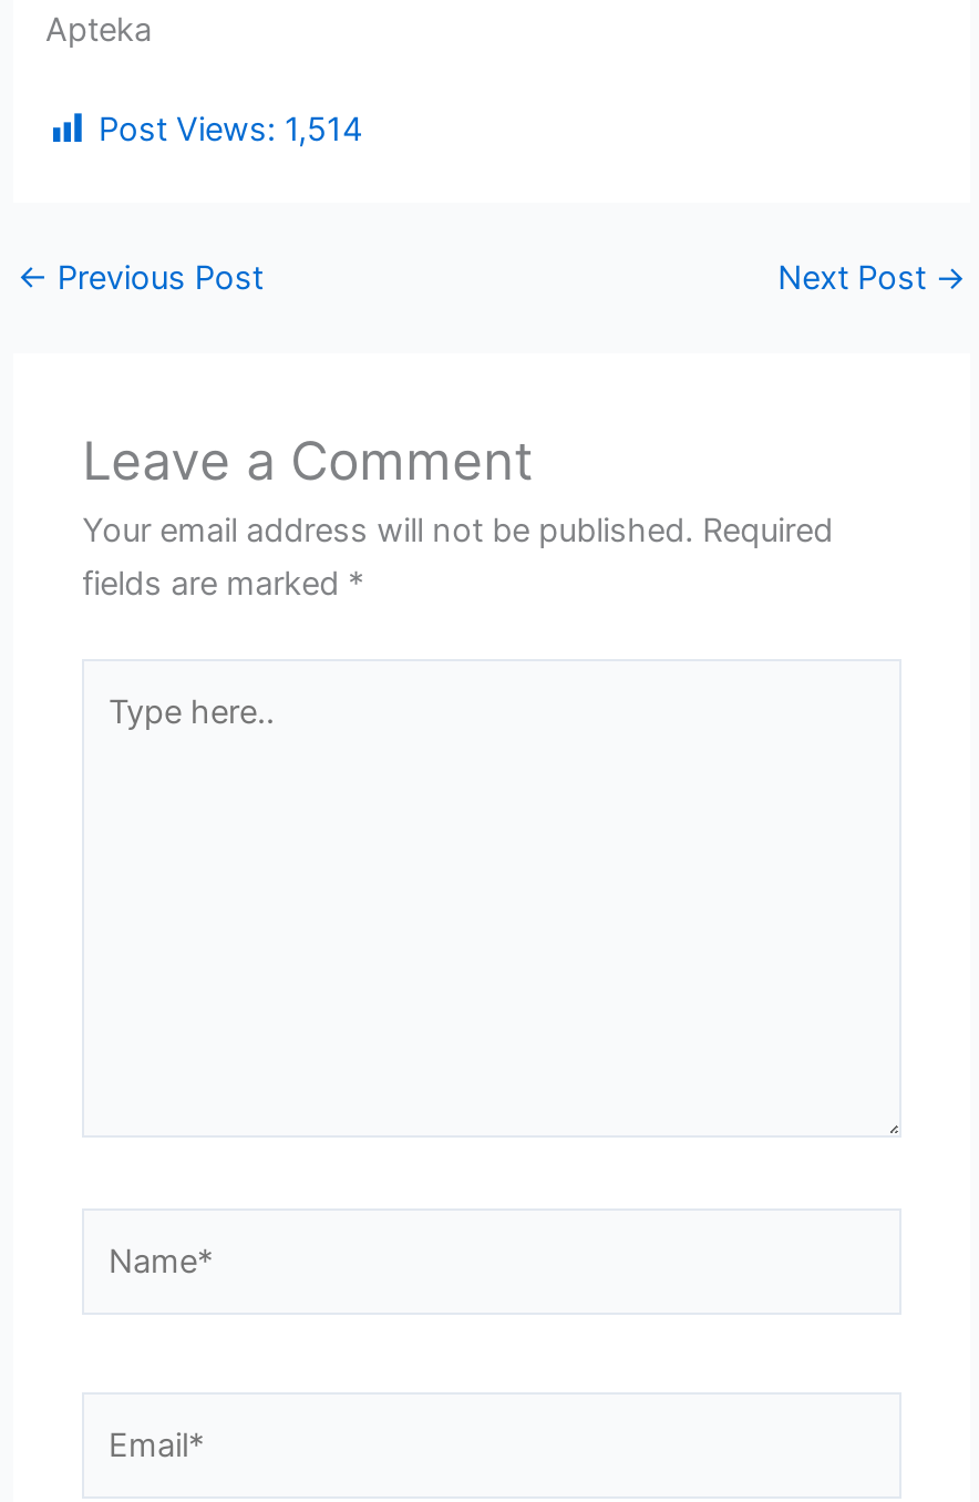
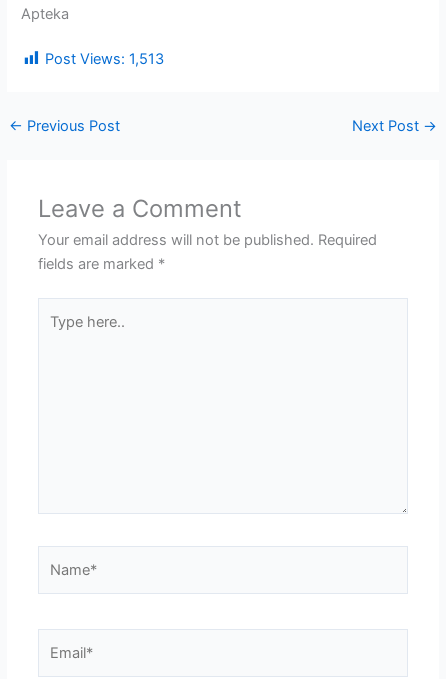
- Post Views: 1,514
+ Post Views: 1,513
